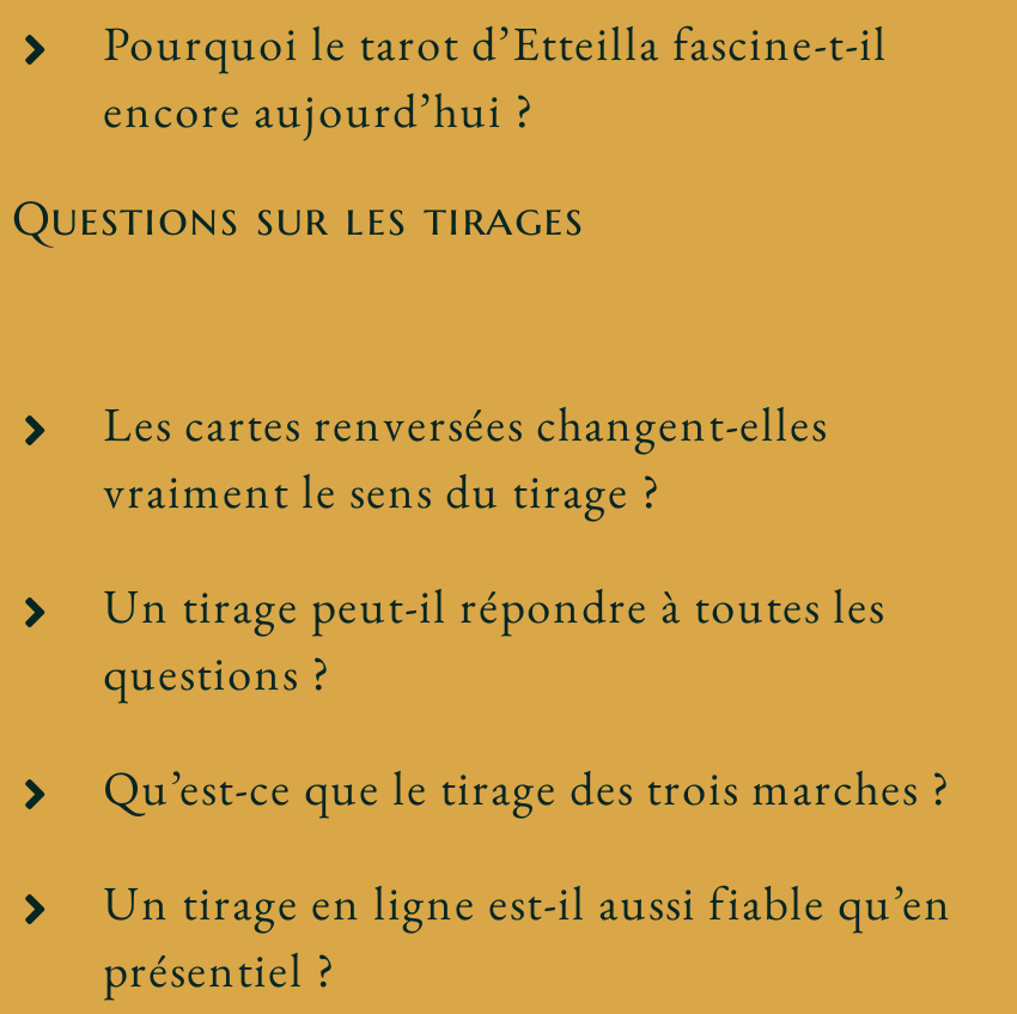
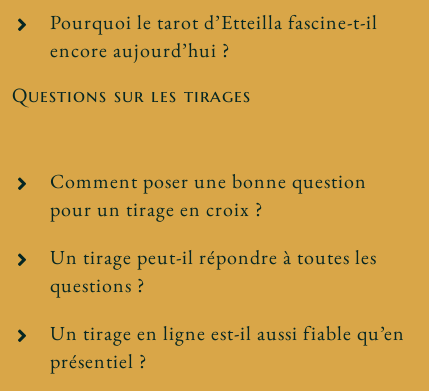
- Les cartes renversées changent-elles
- vraiment le sens du tirage ?
+ Comment poser une bonne question
+ pour un tirage en croix ?

- Qu’est-ce que le tirage des trois marches ?
